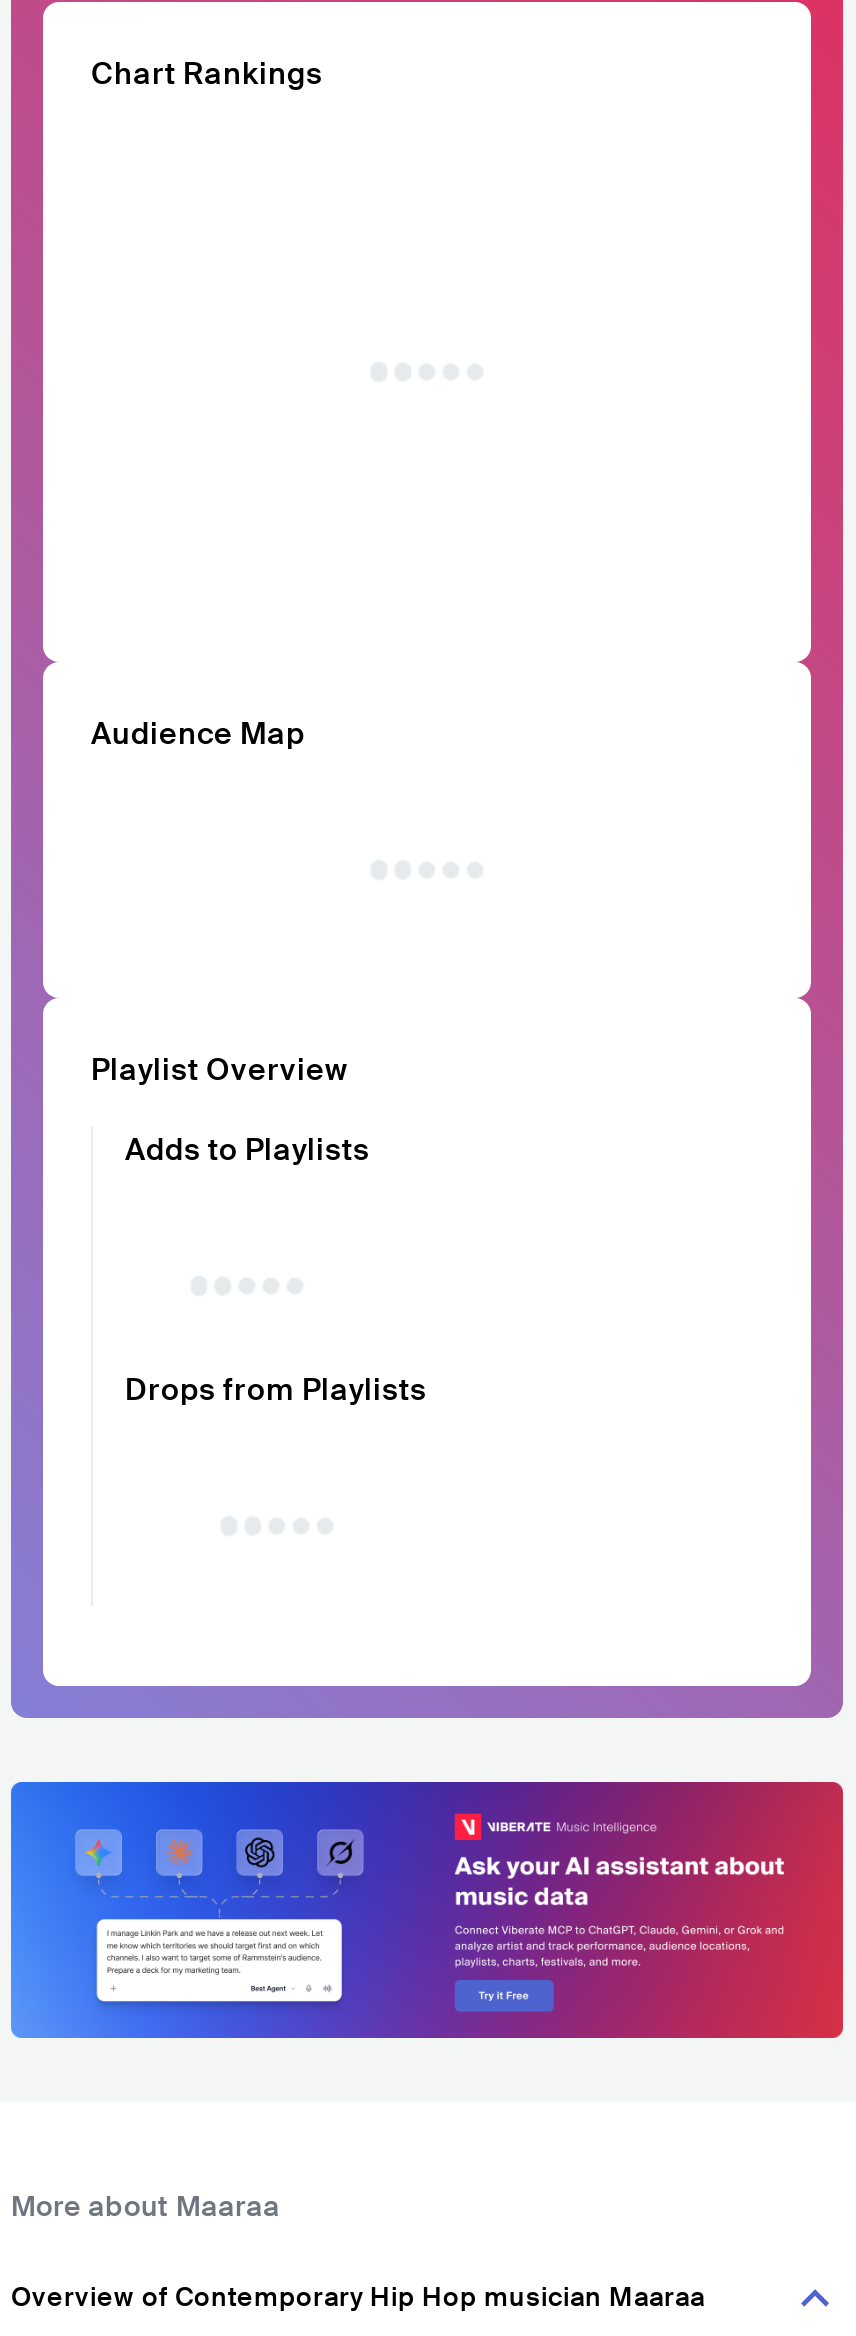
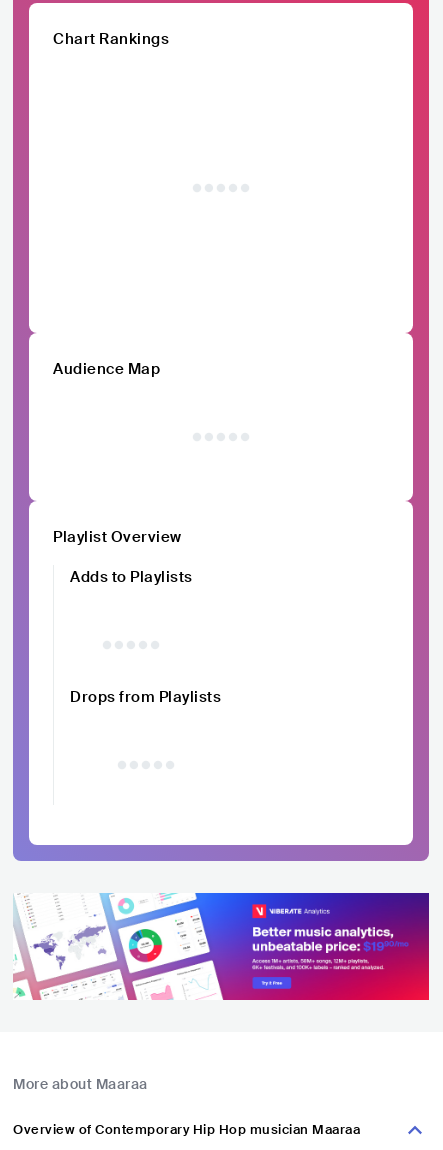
- [image]
+ [image]
